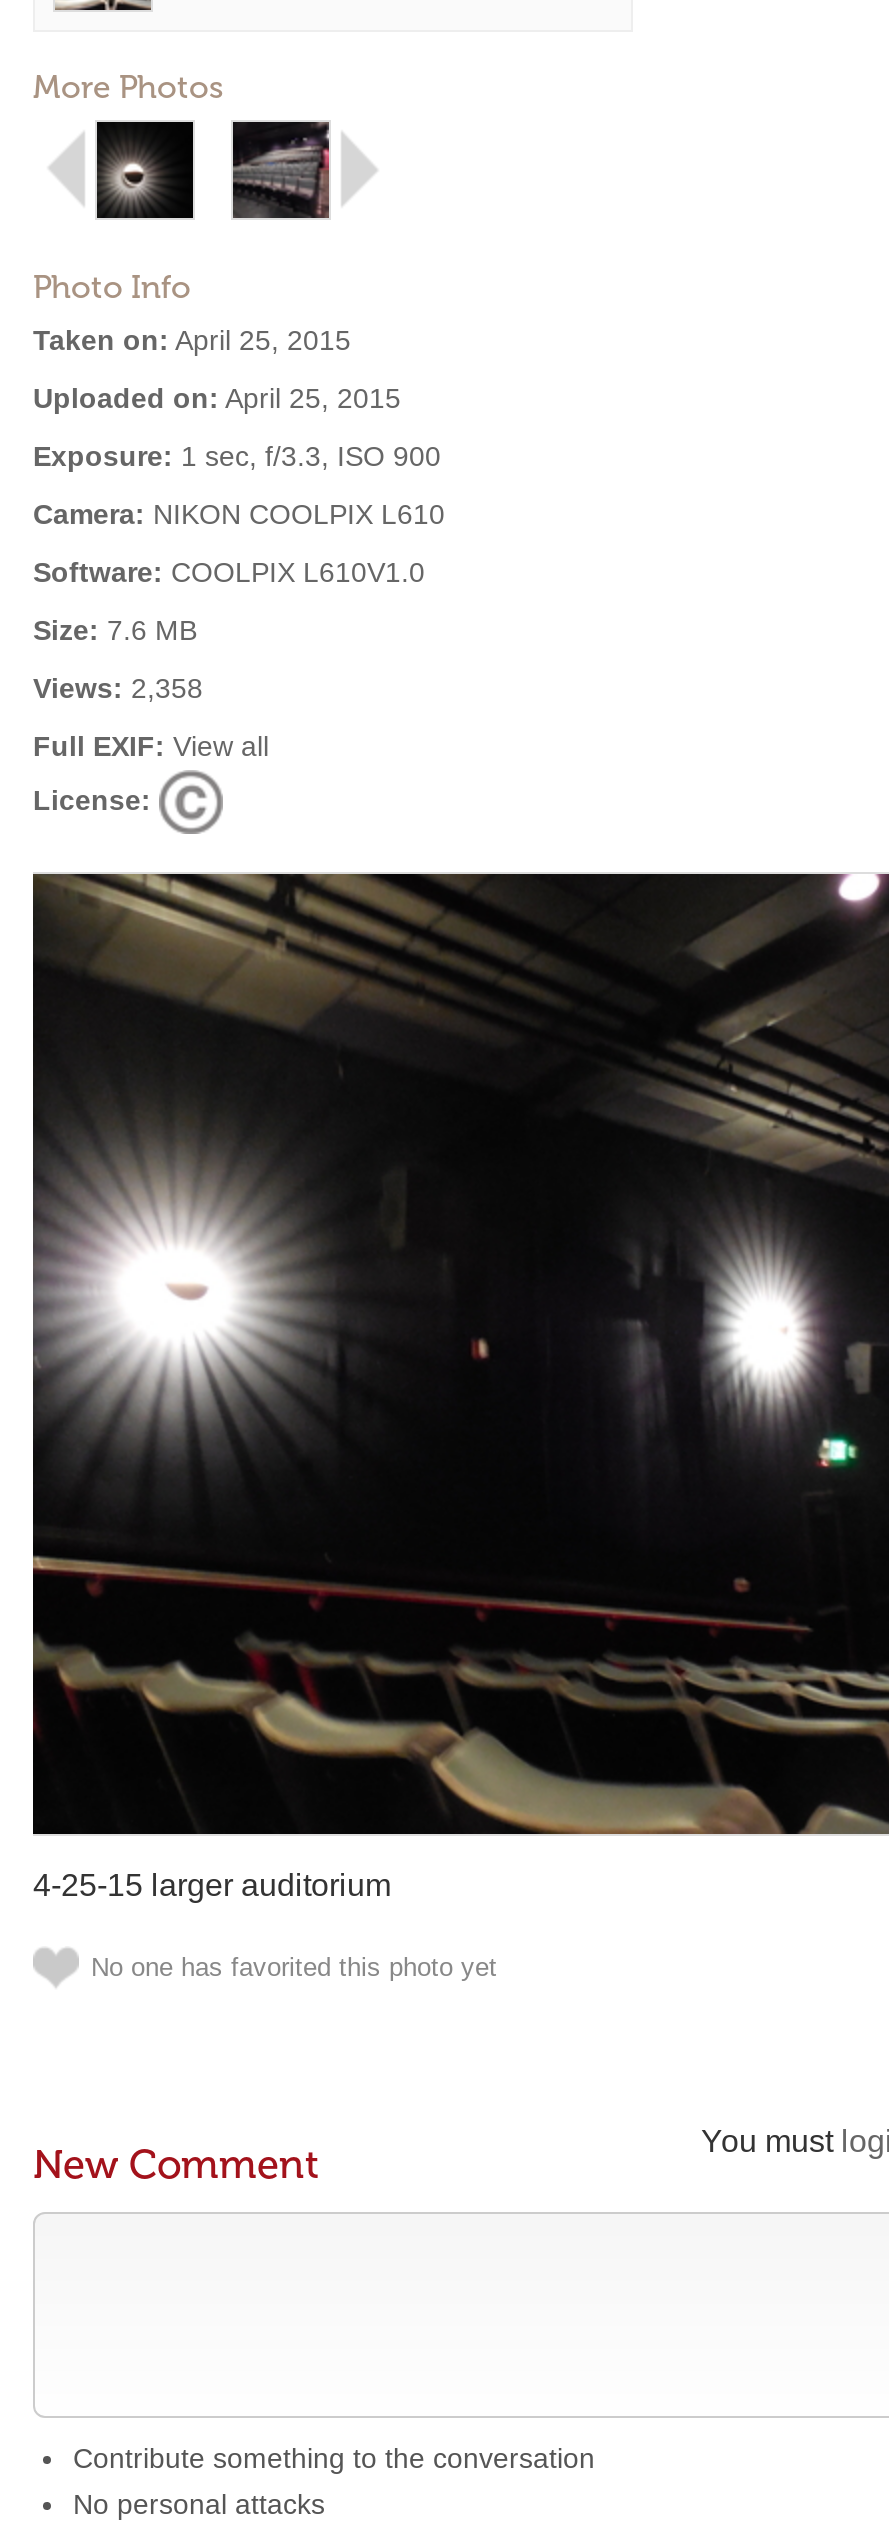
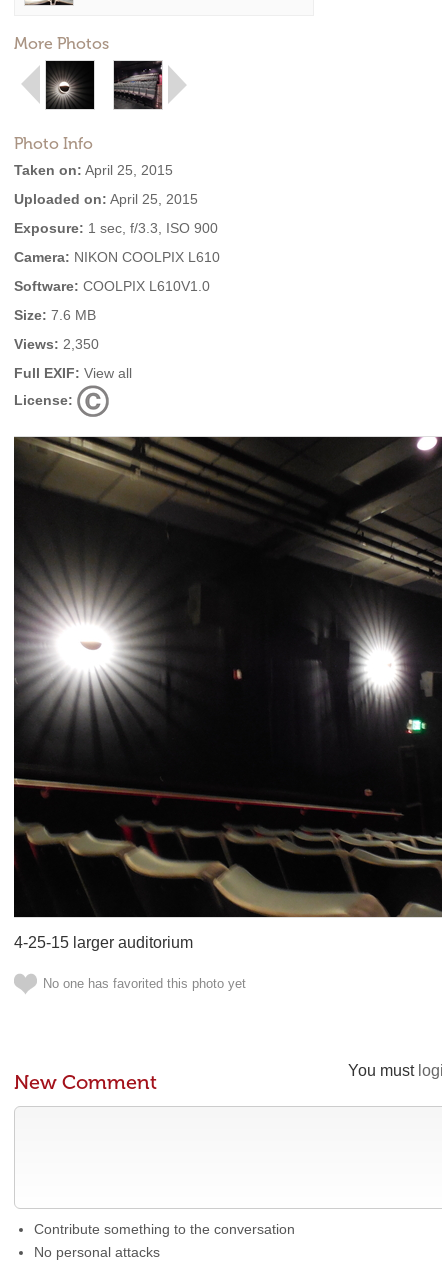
- Views: 2,358
+ Views: 2,350
